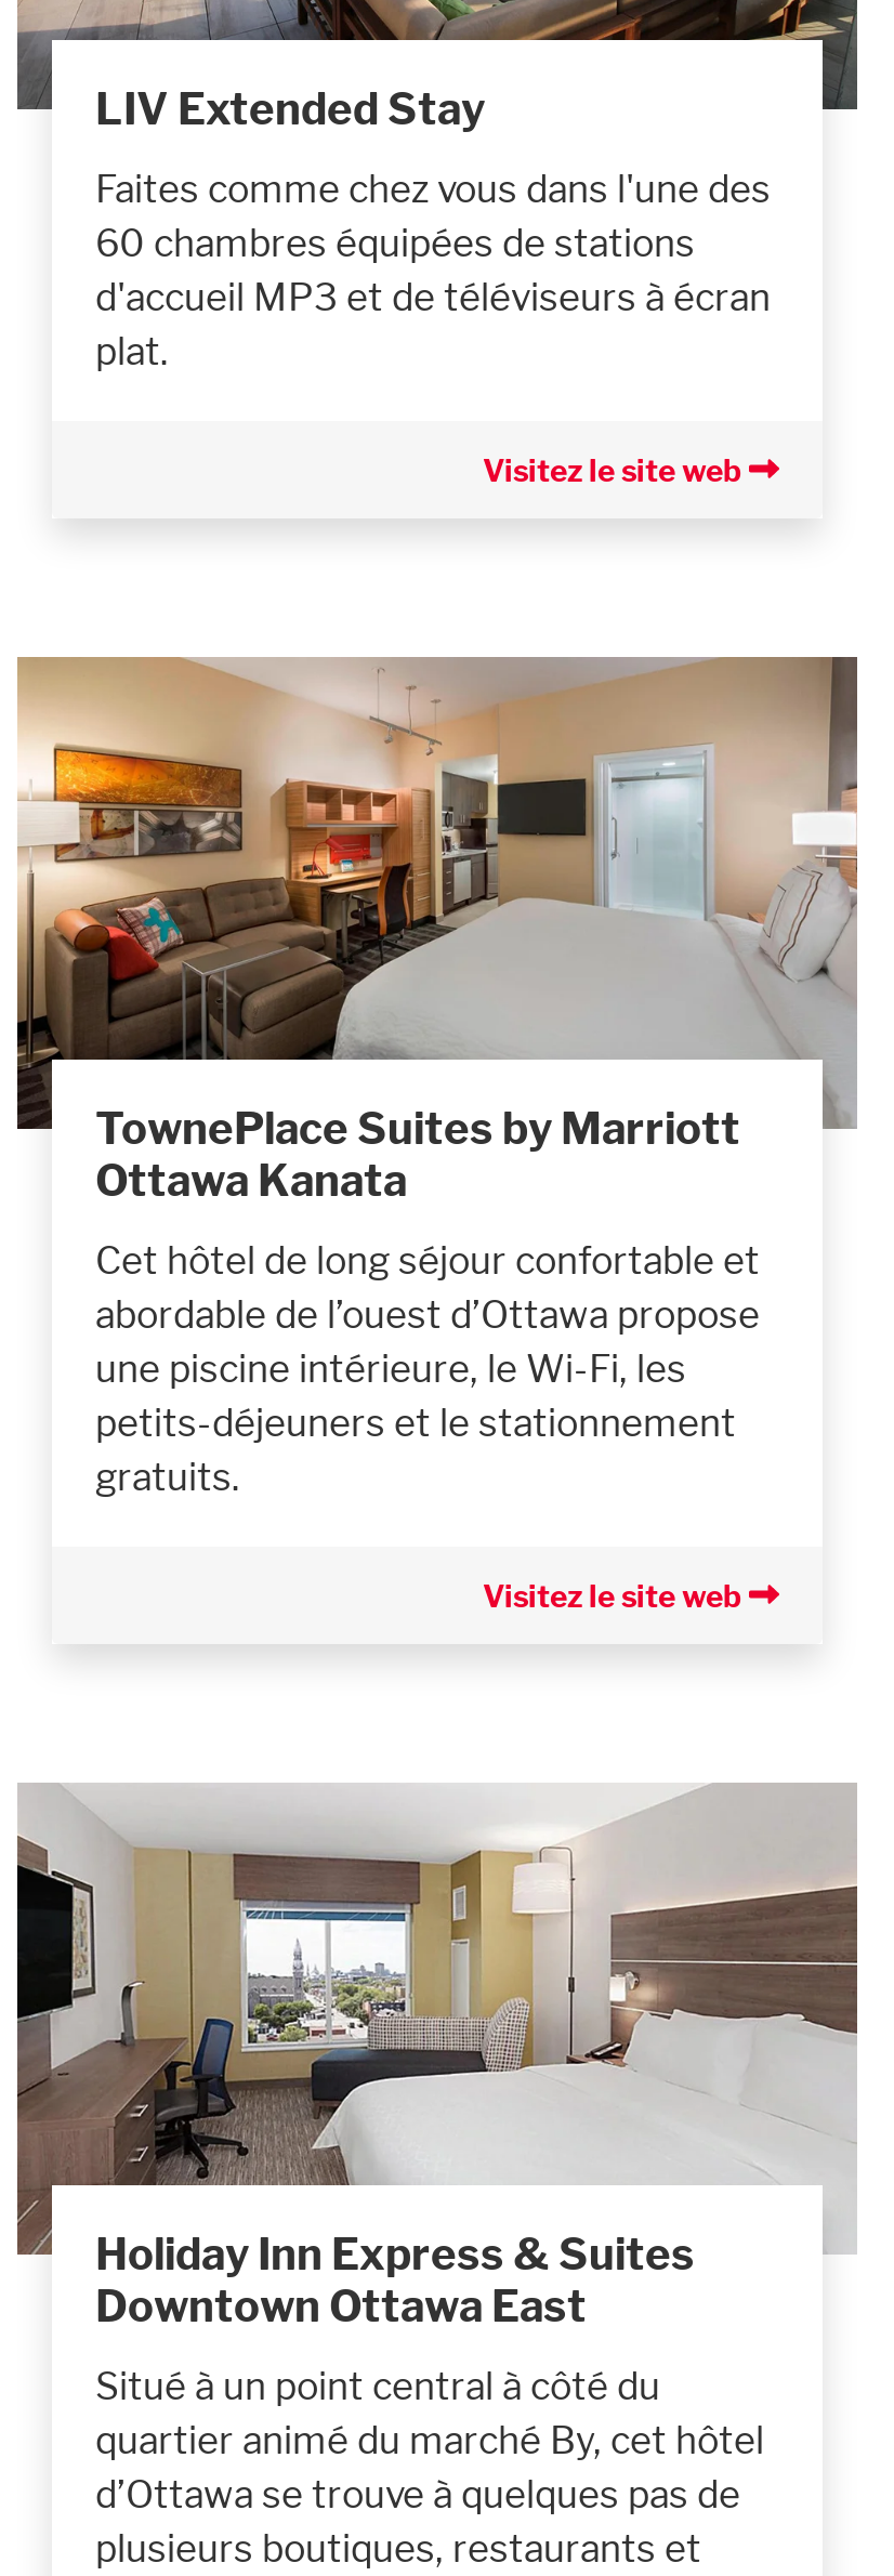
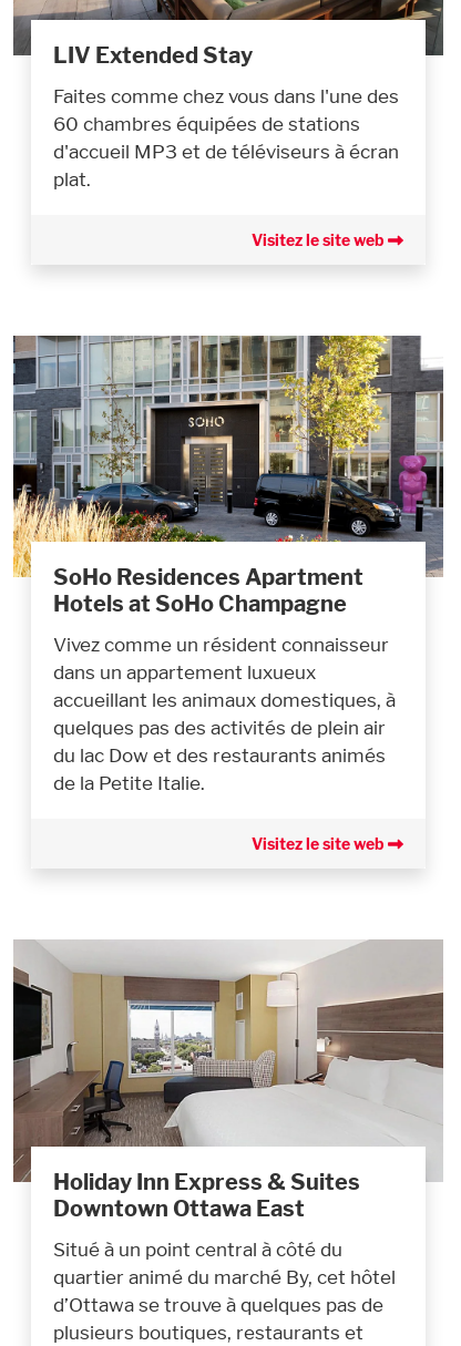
- [image]
- TownePlace Suites by Marriott
- Ottawa Kanata
+ [image]
+ SoHo Residences Apartment
+ Hotels at SoHo Champagne

- Cet hôtel de long séjour confortable et
- abordable de l’ouest d’Ottawa propose
- une piscine intérieure, le Wi-Fi, les
- petits-déjeuners et le stationnement
- gratuits.
+ Vivez comme un résident connaisseur
+ dans un appartement luxueux
+ accueillant les animaux domestiques, à
+ quelques pas des activités de plein air
+ du lac Dow et des restaurants animés
+ de la Petite Italie.
